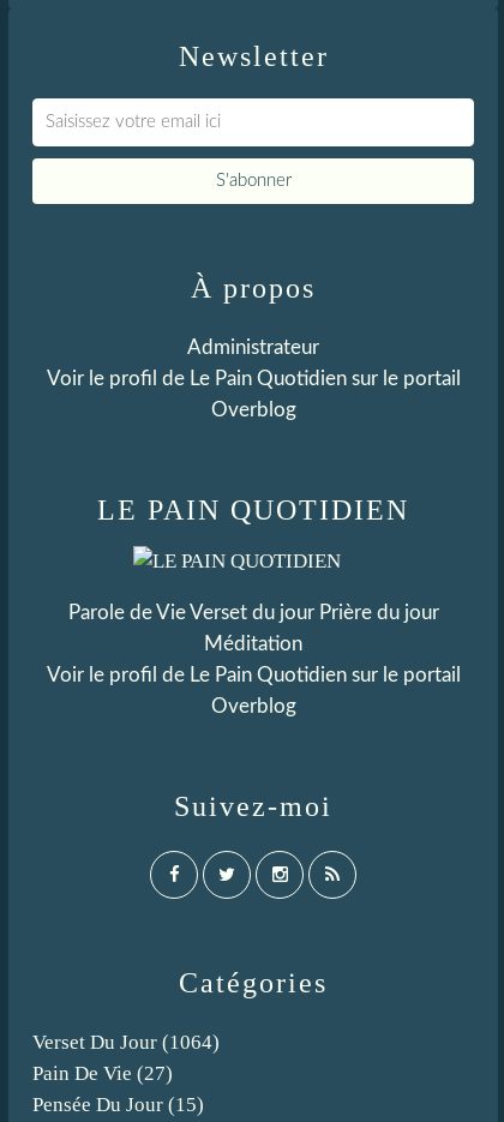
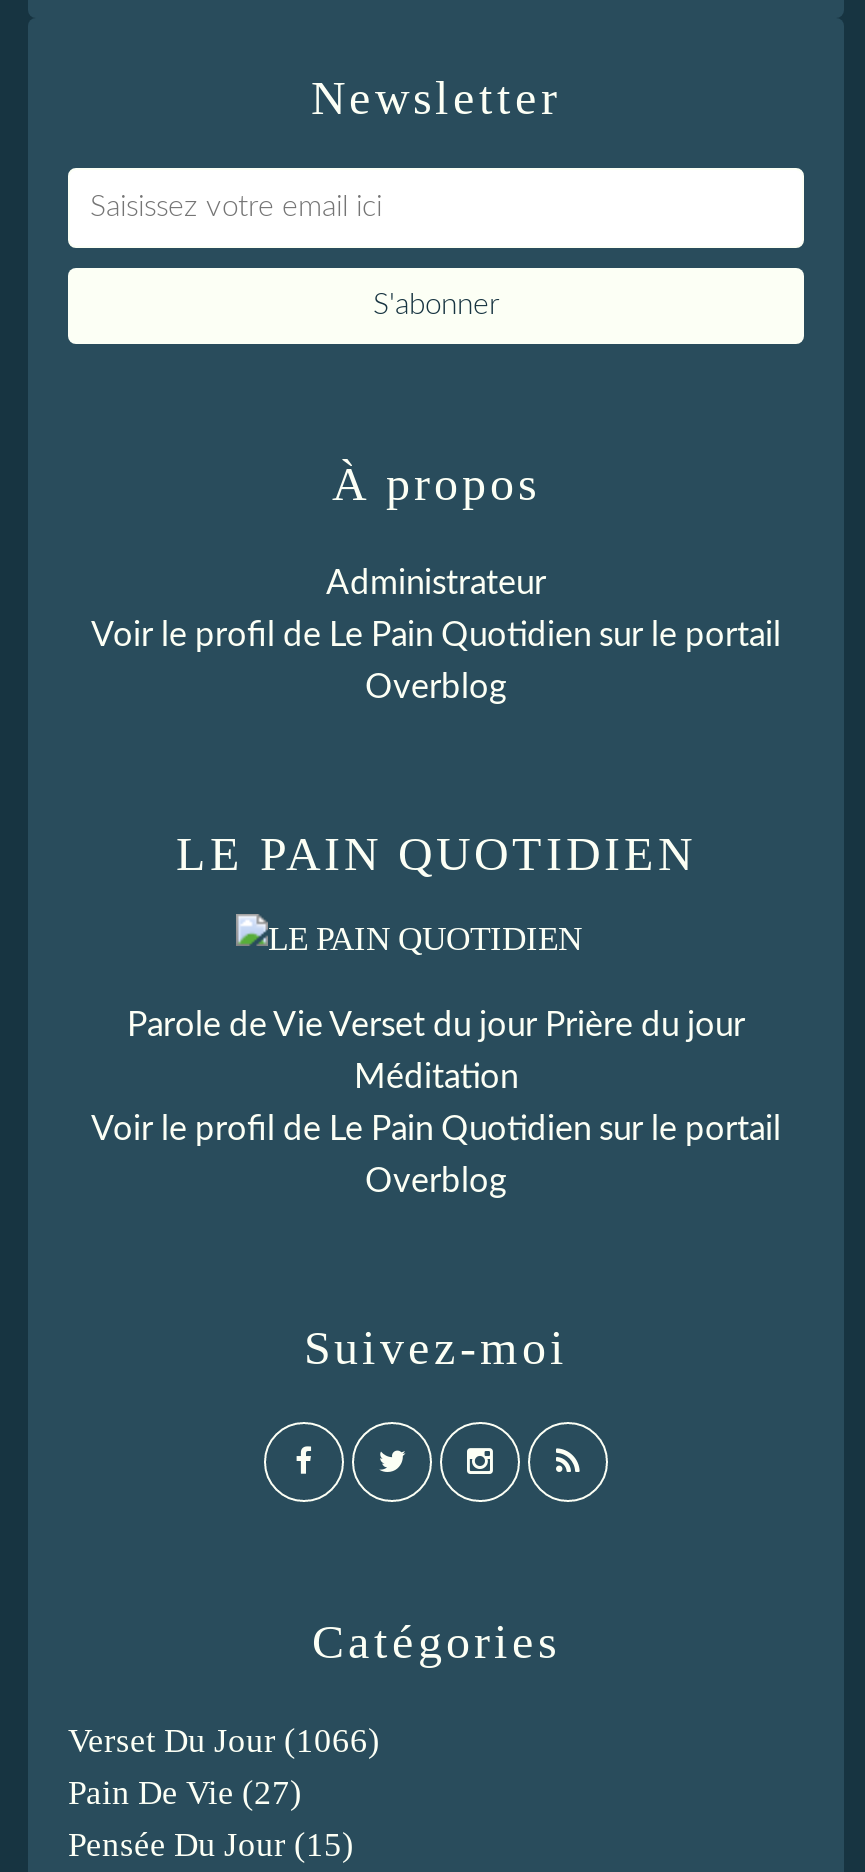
- Verset Du Jour (1064)
+ Verset Du Jour (1066)
